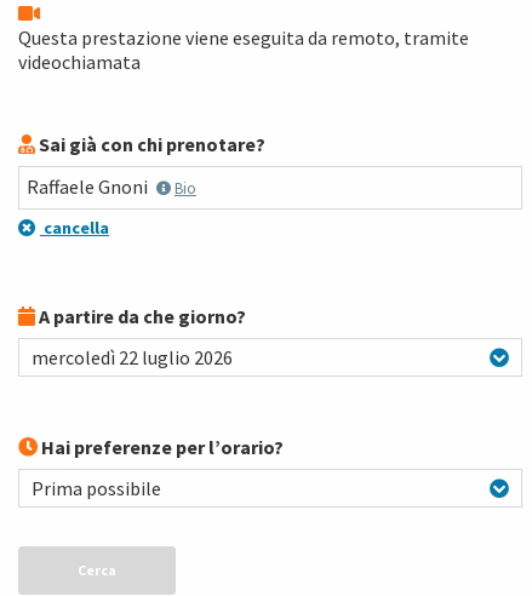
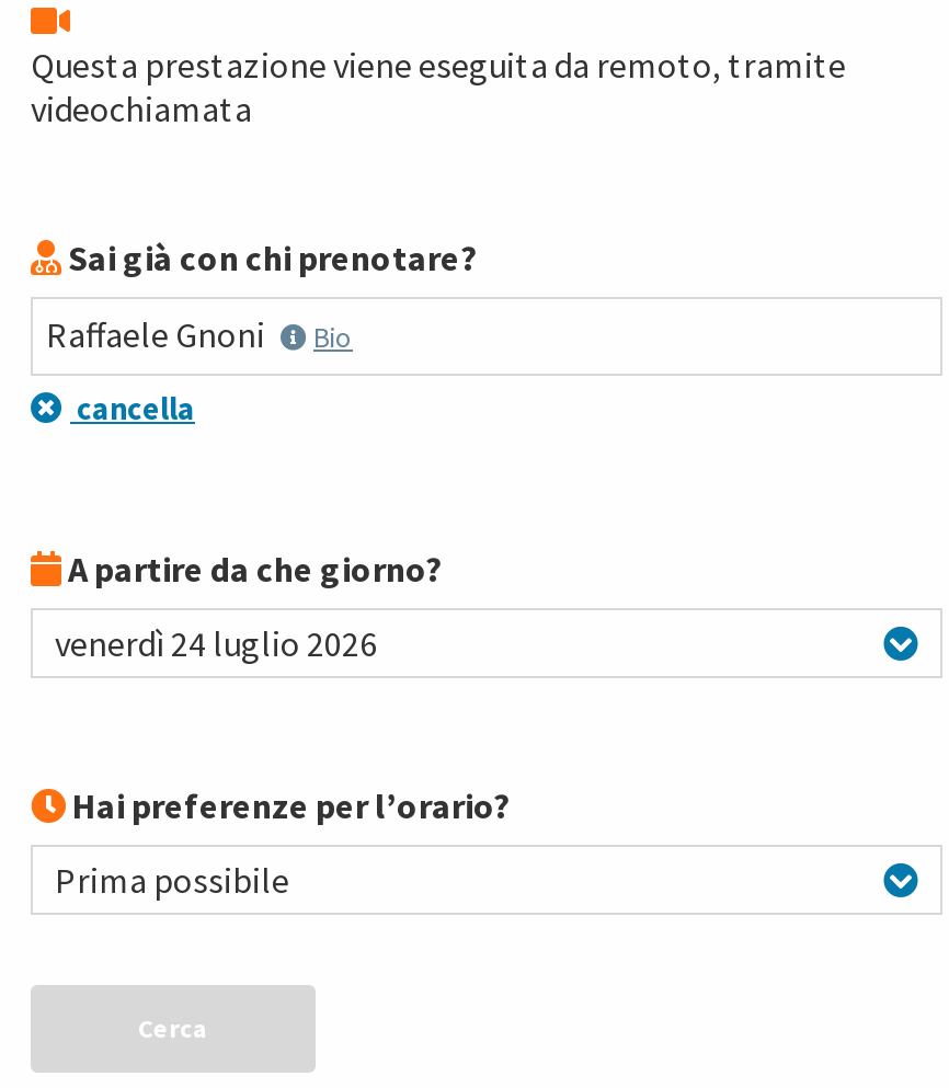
- mercoledì 22 luglio 2026
+ venerdì 24 luglio 2026
